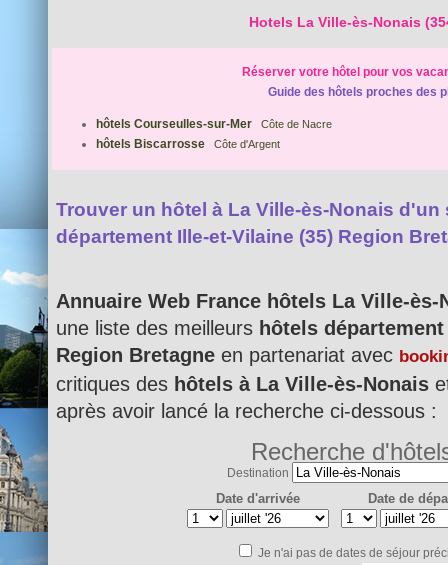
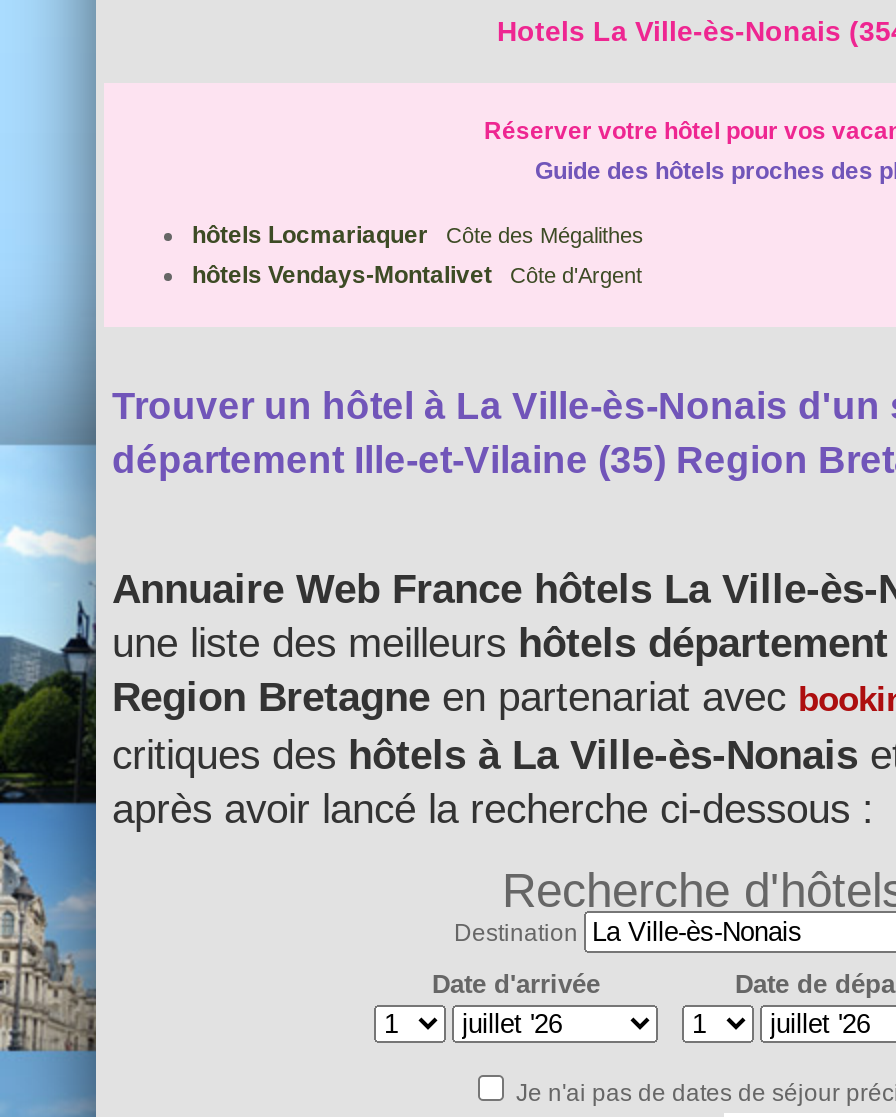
- hôtels Courseulles-sur-Mer Côte de Nacre
+ hôtels Locmariaquer Côte des Mégalithes

- hôtels Biscarrosse Côte d'Argent
+ hôtels Vendays-Montalivet Côte d'Argent
